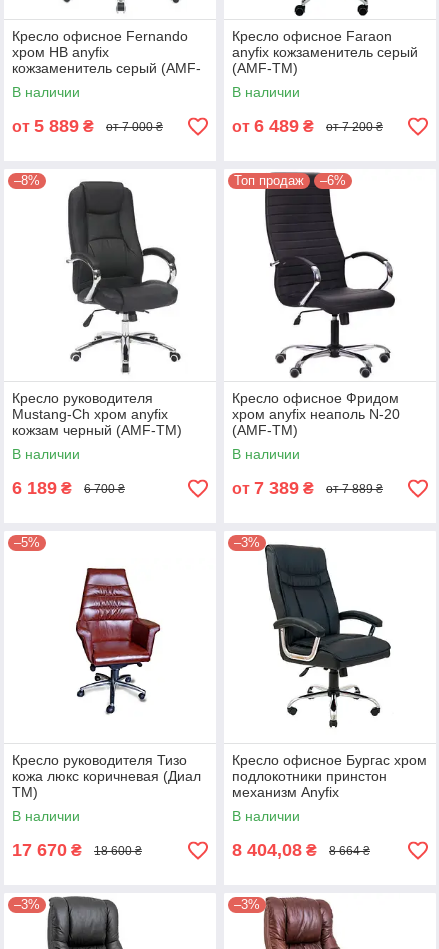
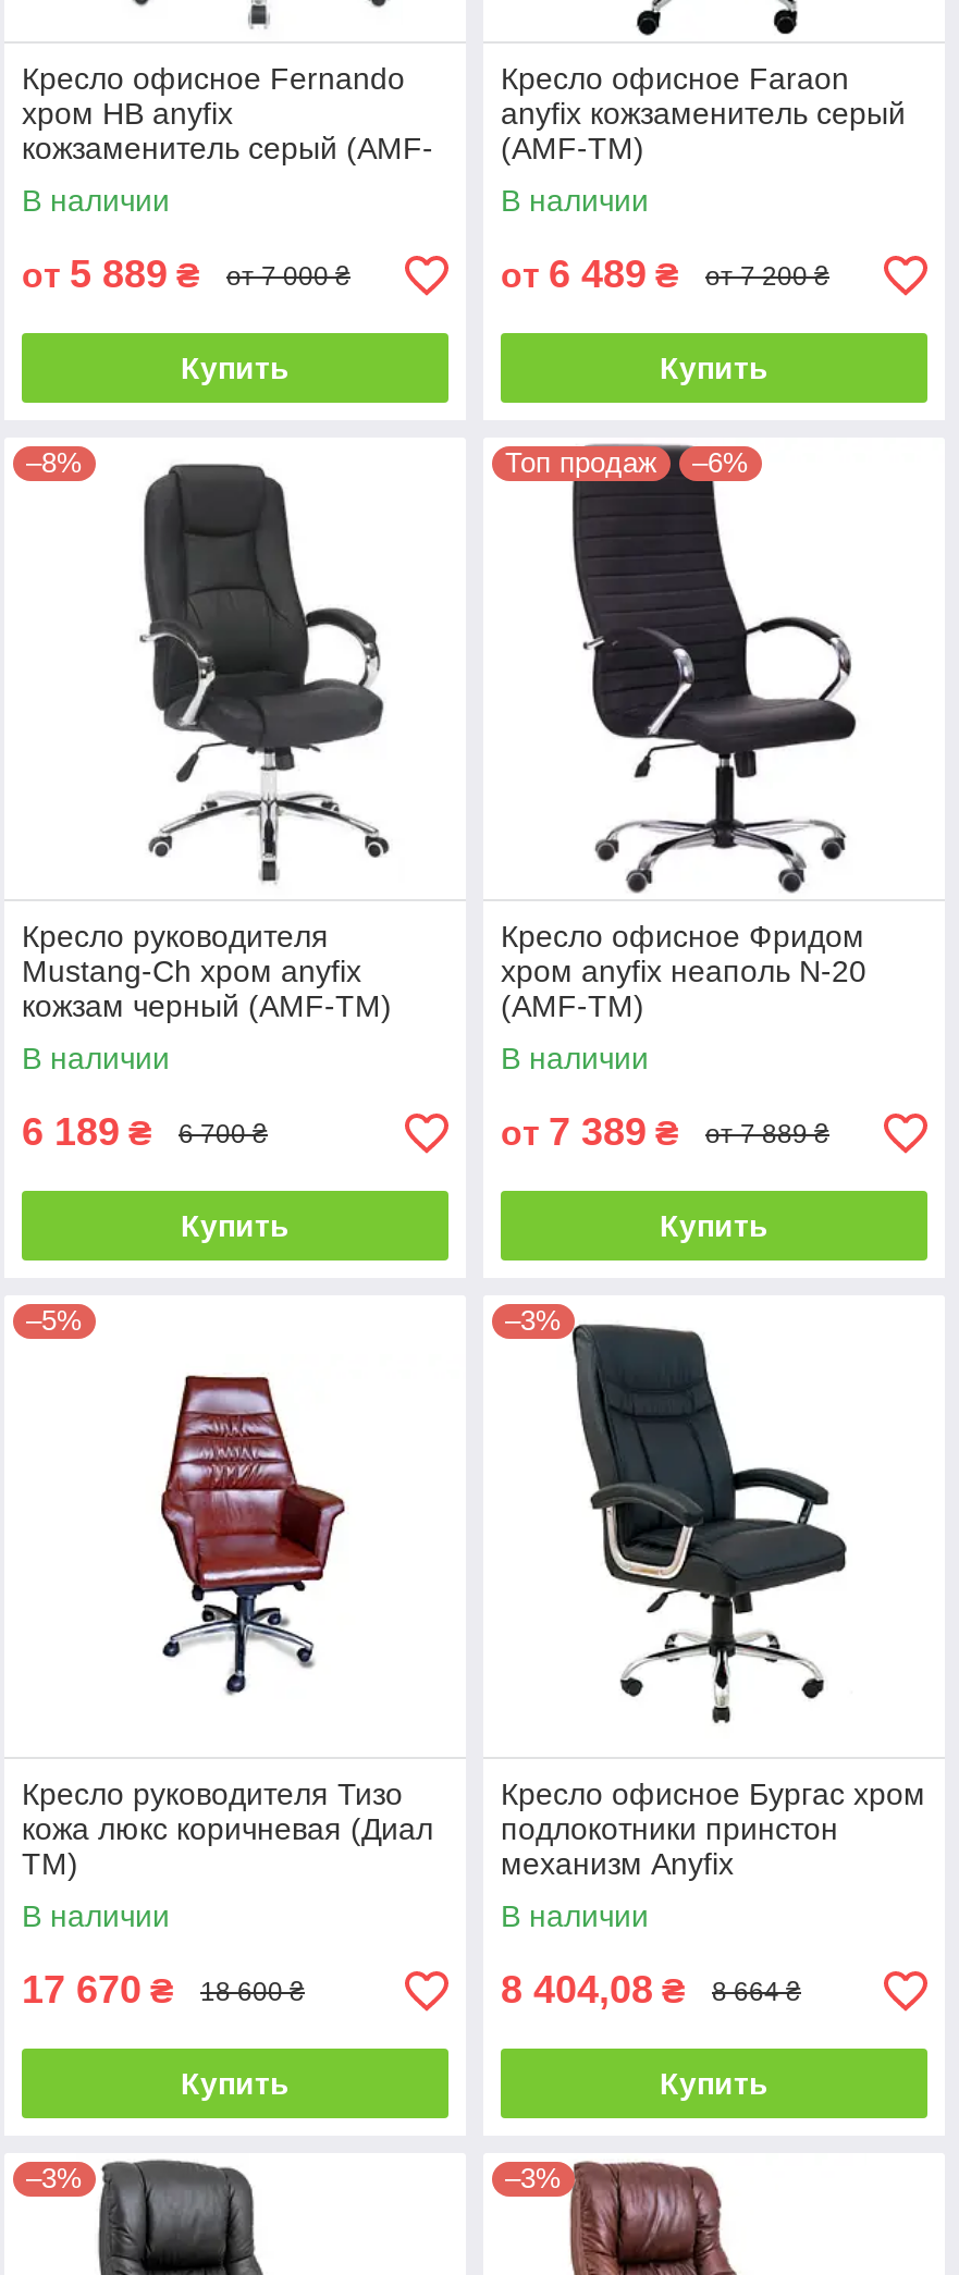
+ Купить

+ Купить

+ Купить

+ Купить

+ Купить

+ Купить
